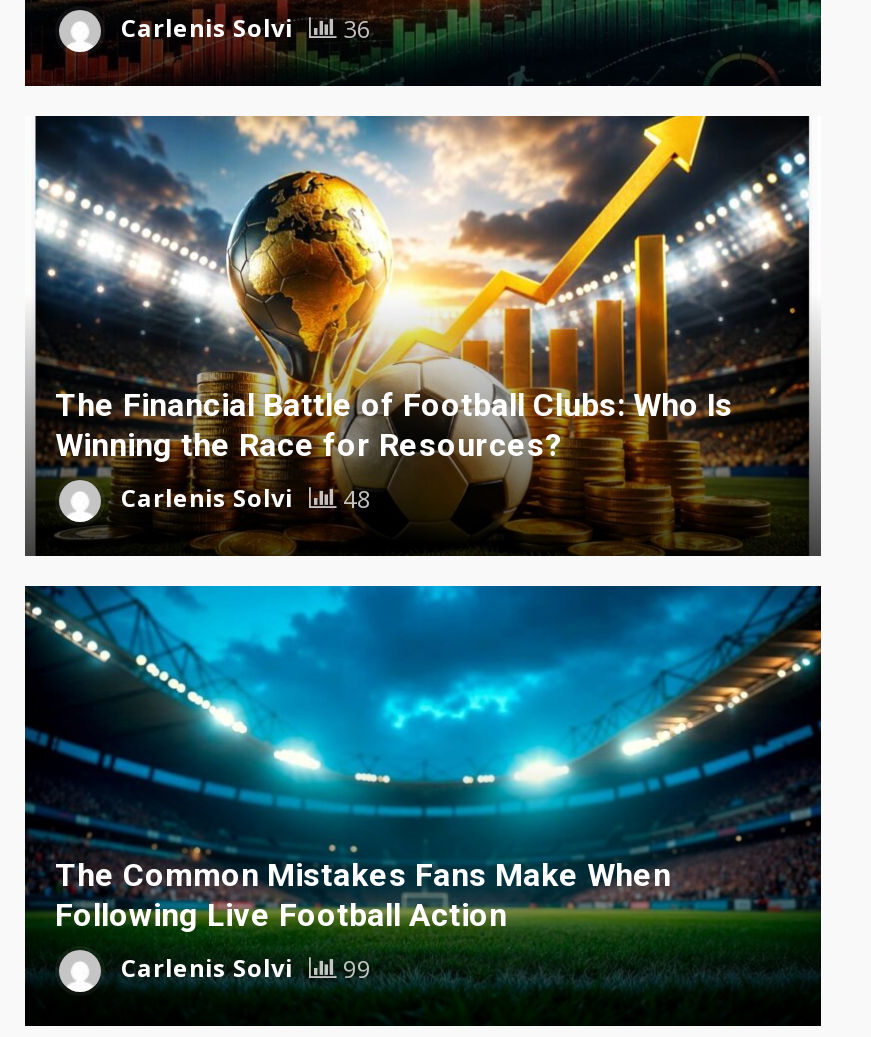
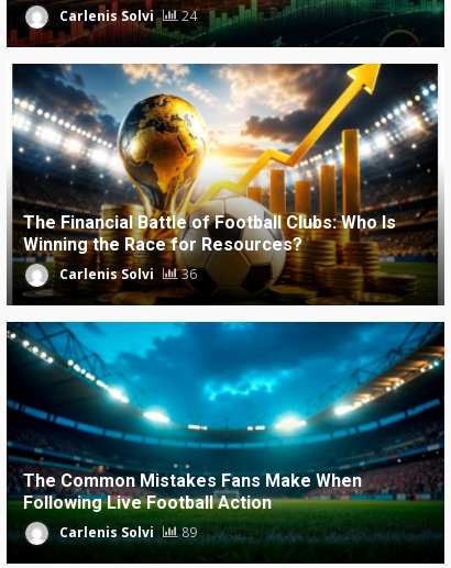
- Carlenis Solvi 36
+ Carlenis Solvi 24

- Carlenis Solvi 48
+ Carlenis Solvi 36

- Carlenis Solvi 99
+ Carlenis Solvi 89
